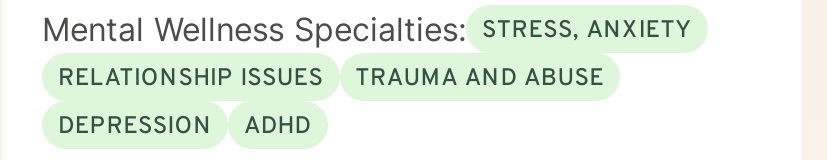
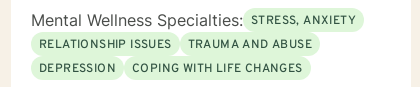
- ADHD
+ COPING WITH LIFE CHANGES
